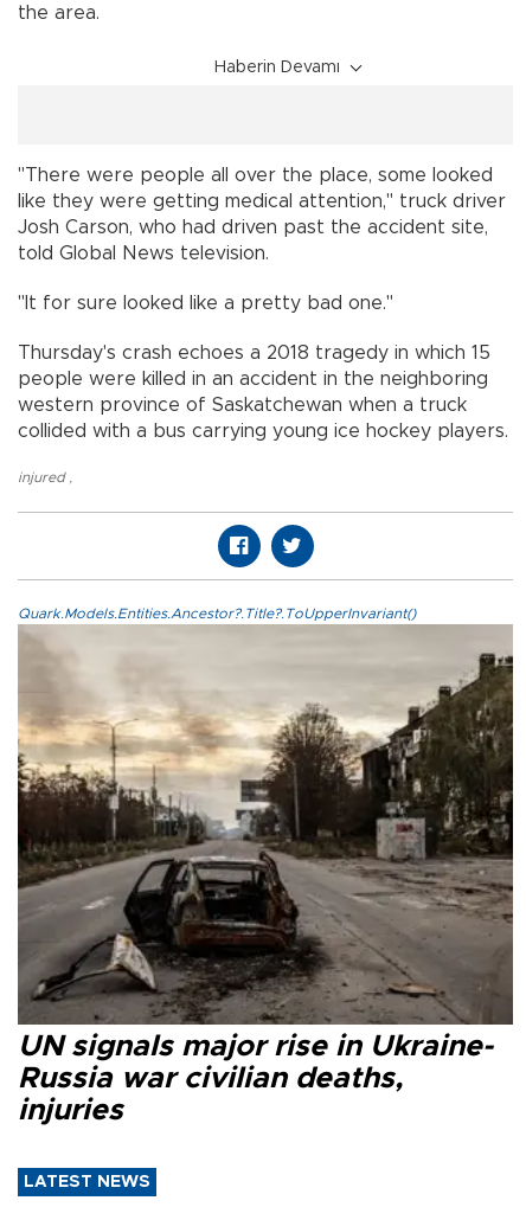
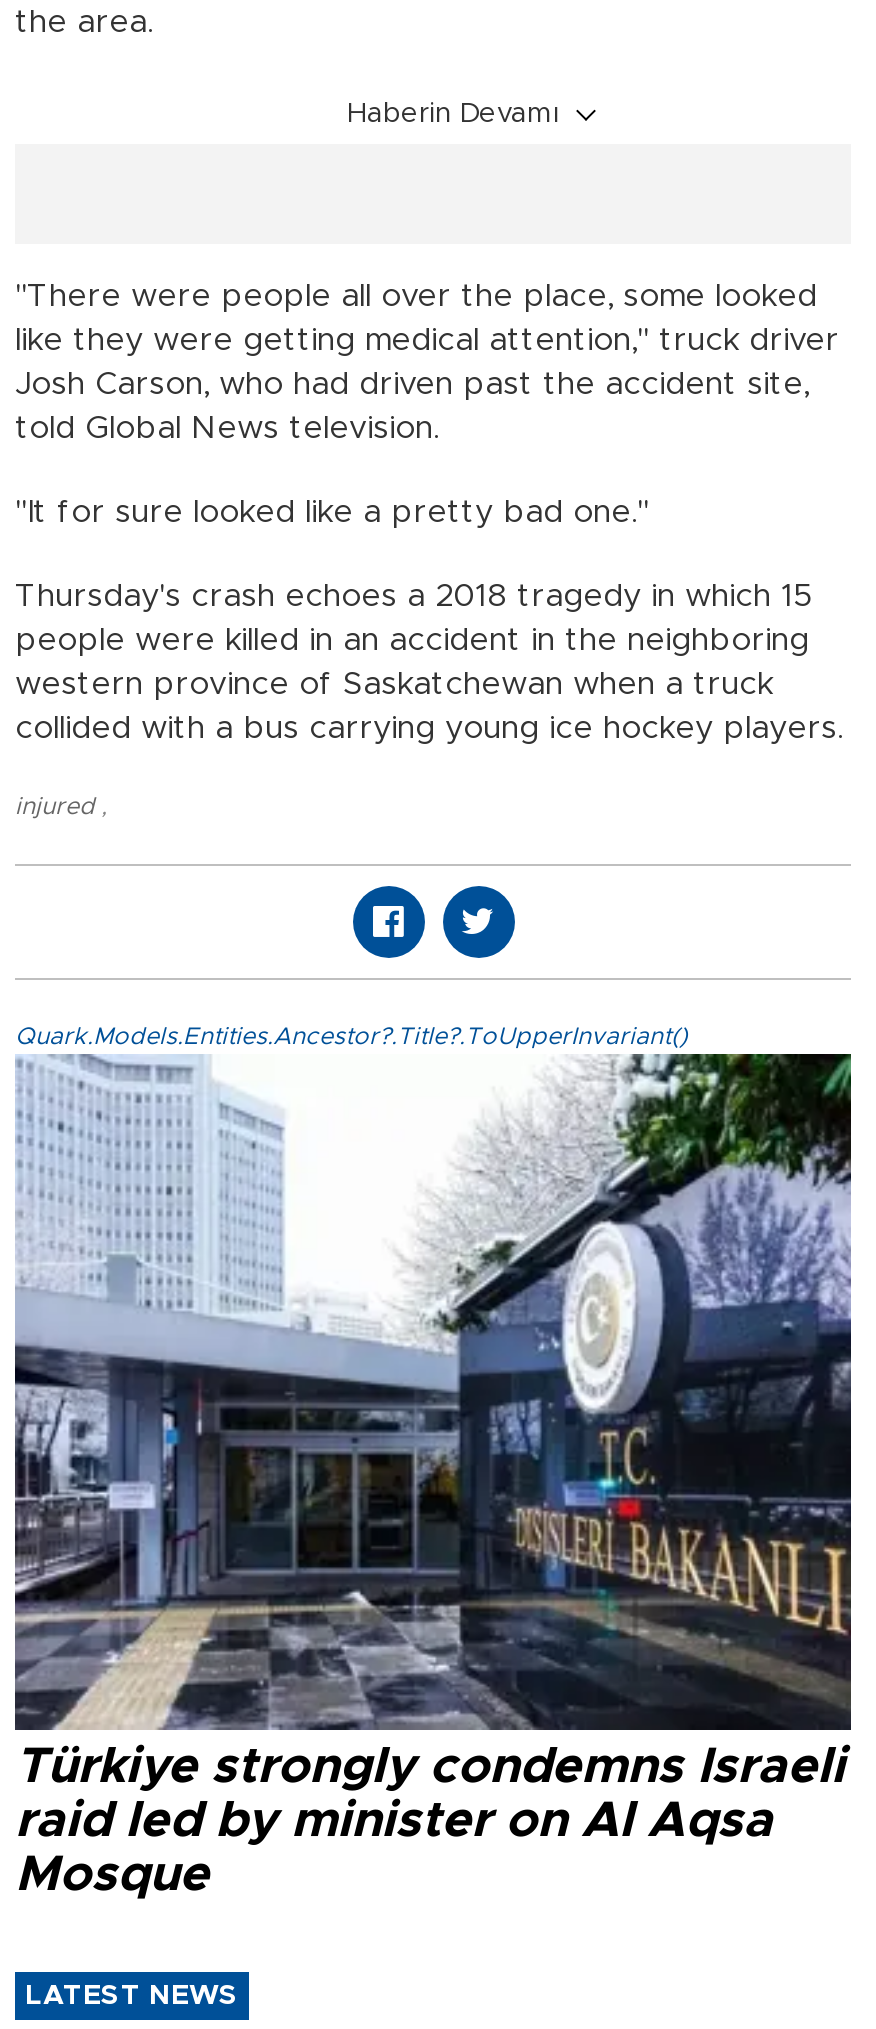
- [image]
- UN signals major rise in Ukraine-
- Russia war civilian deaths,
- injuries
+ [image]
+ Türkiye strongly condemns Israeli
+ raid led by minister on Al Aqsa
+ Mosque
